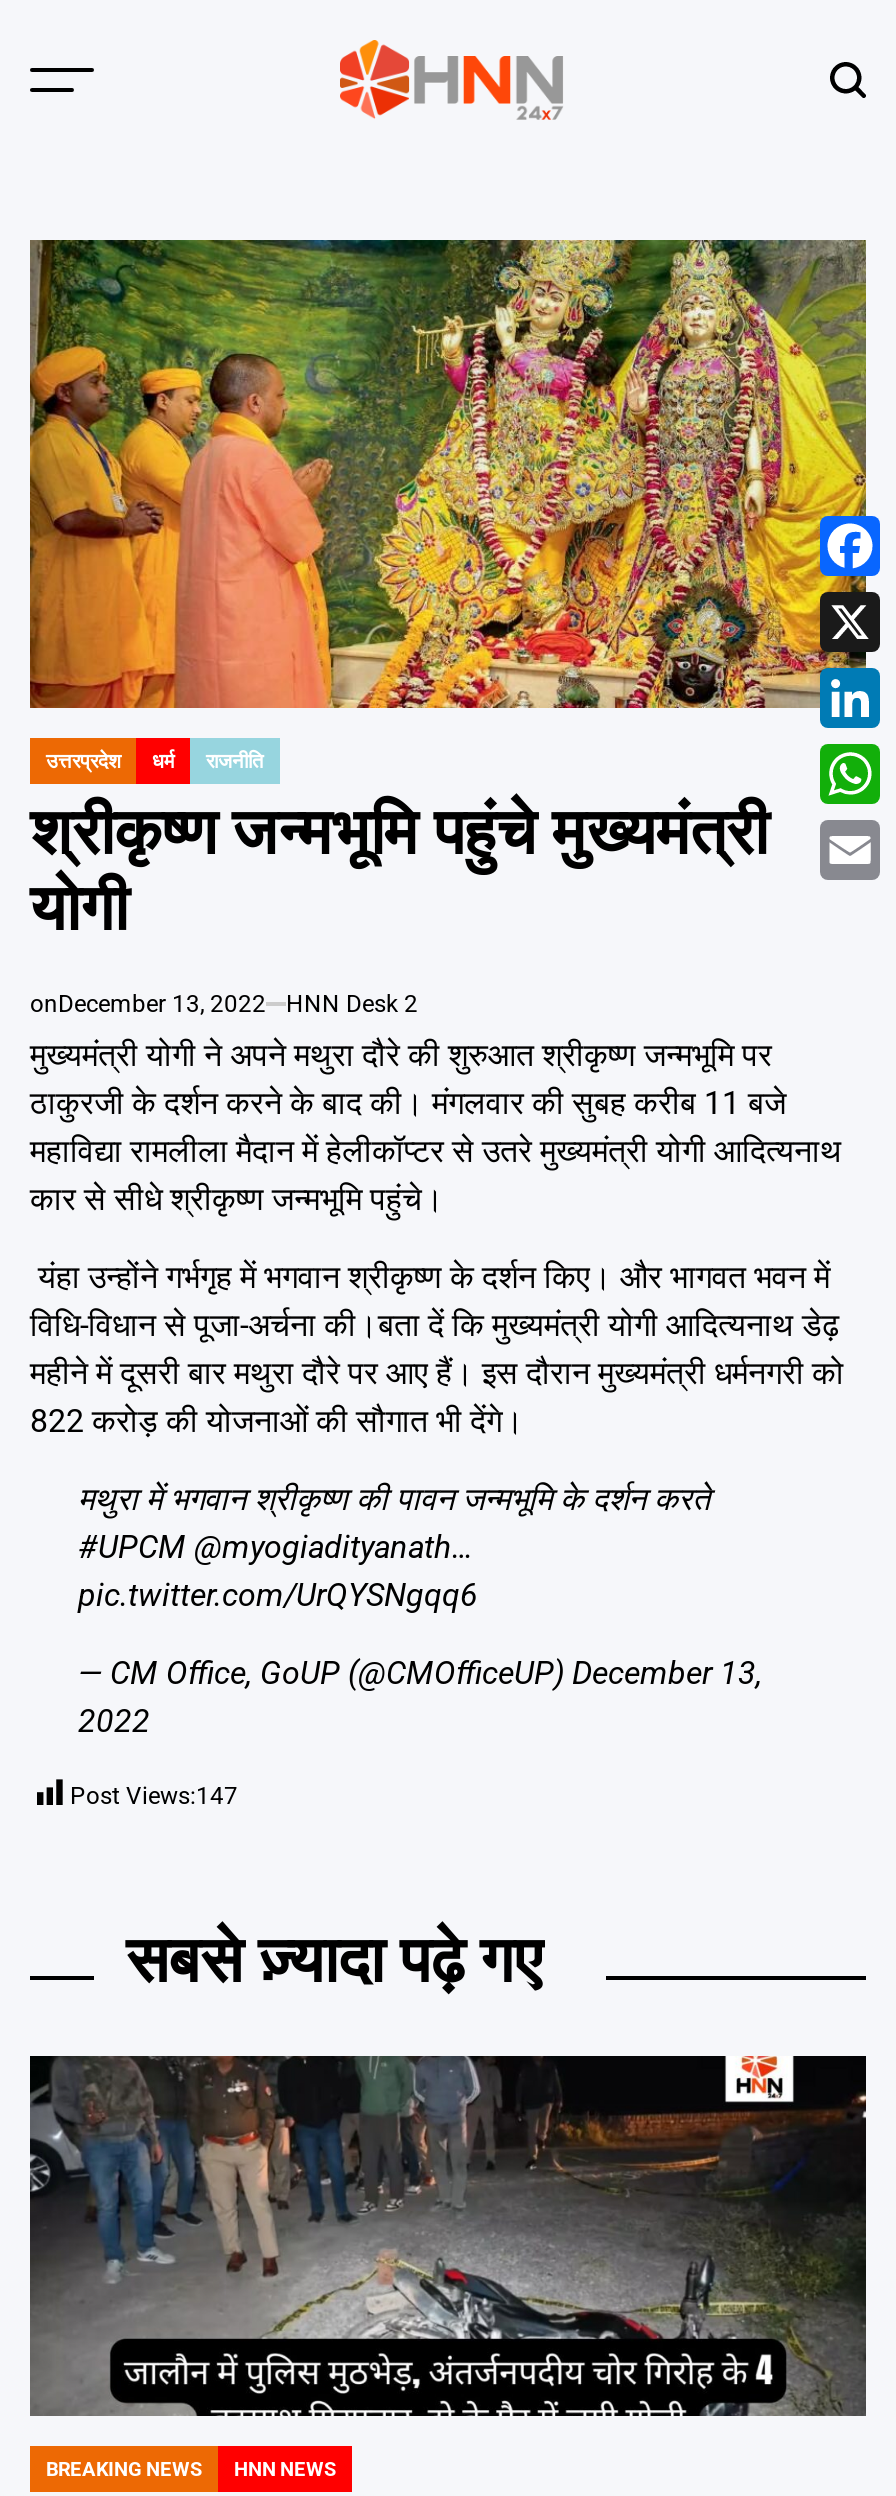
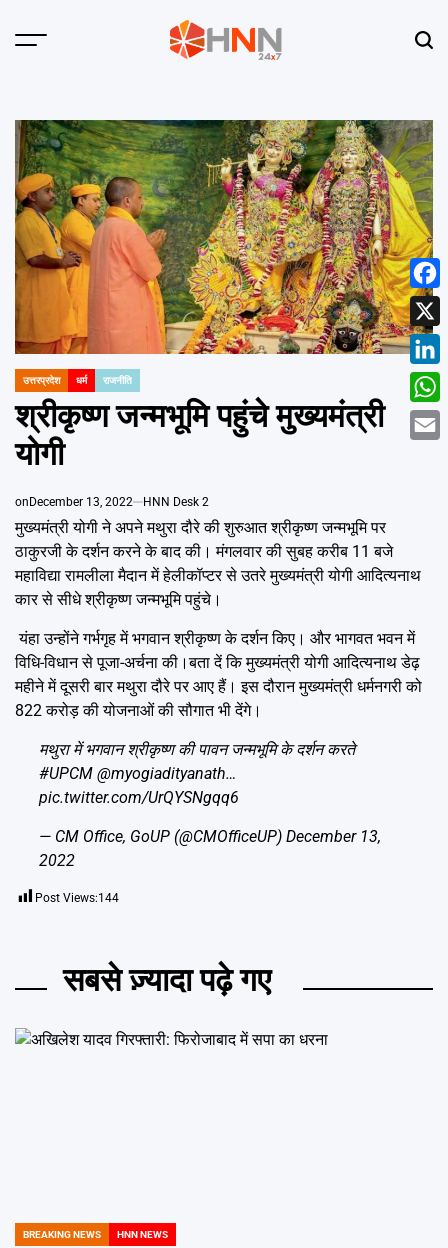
- Post Views:147
+ Post Views:144

- [image]
